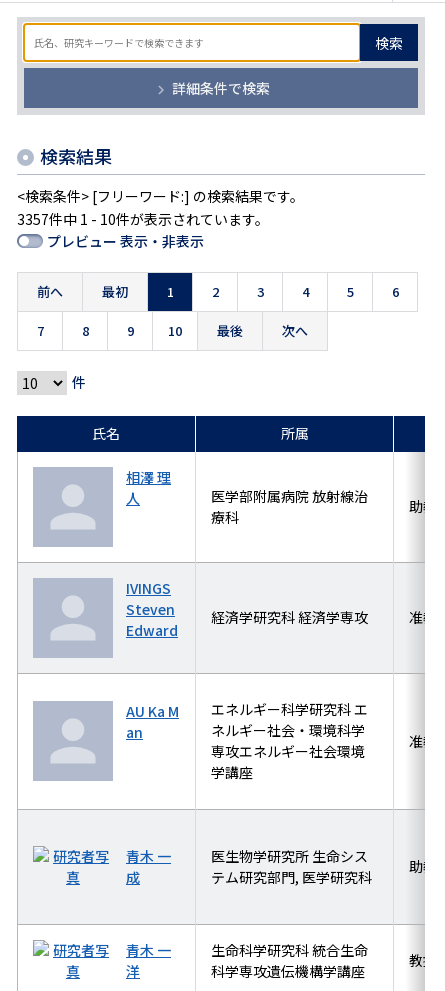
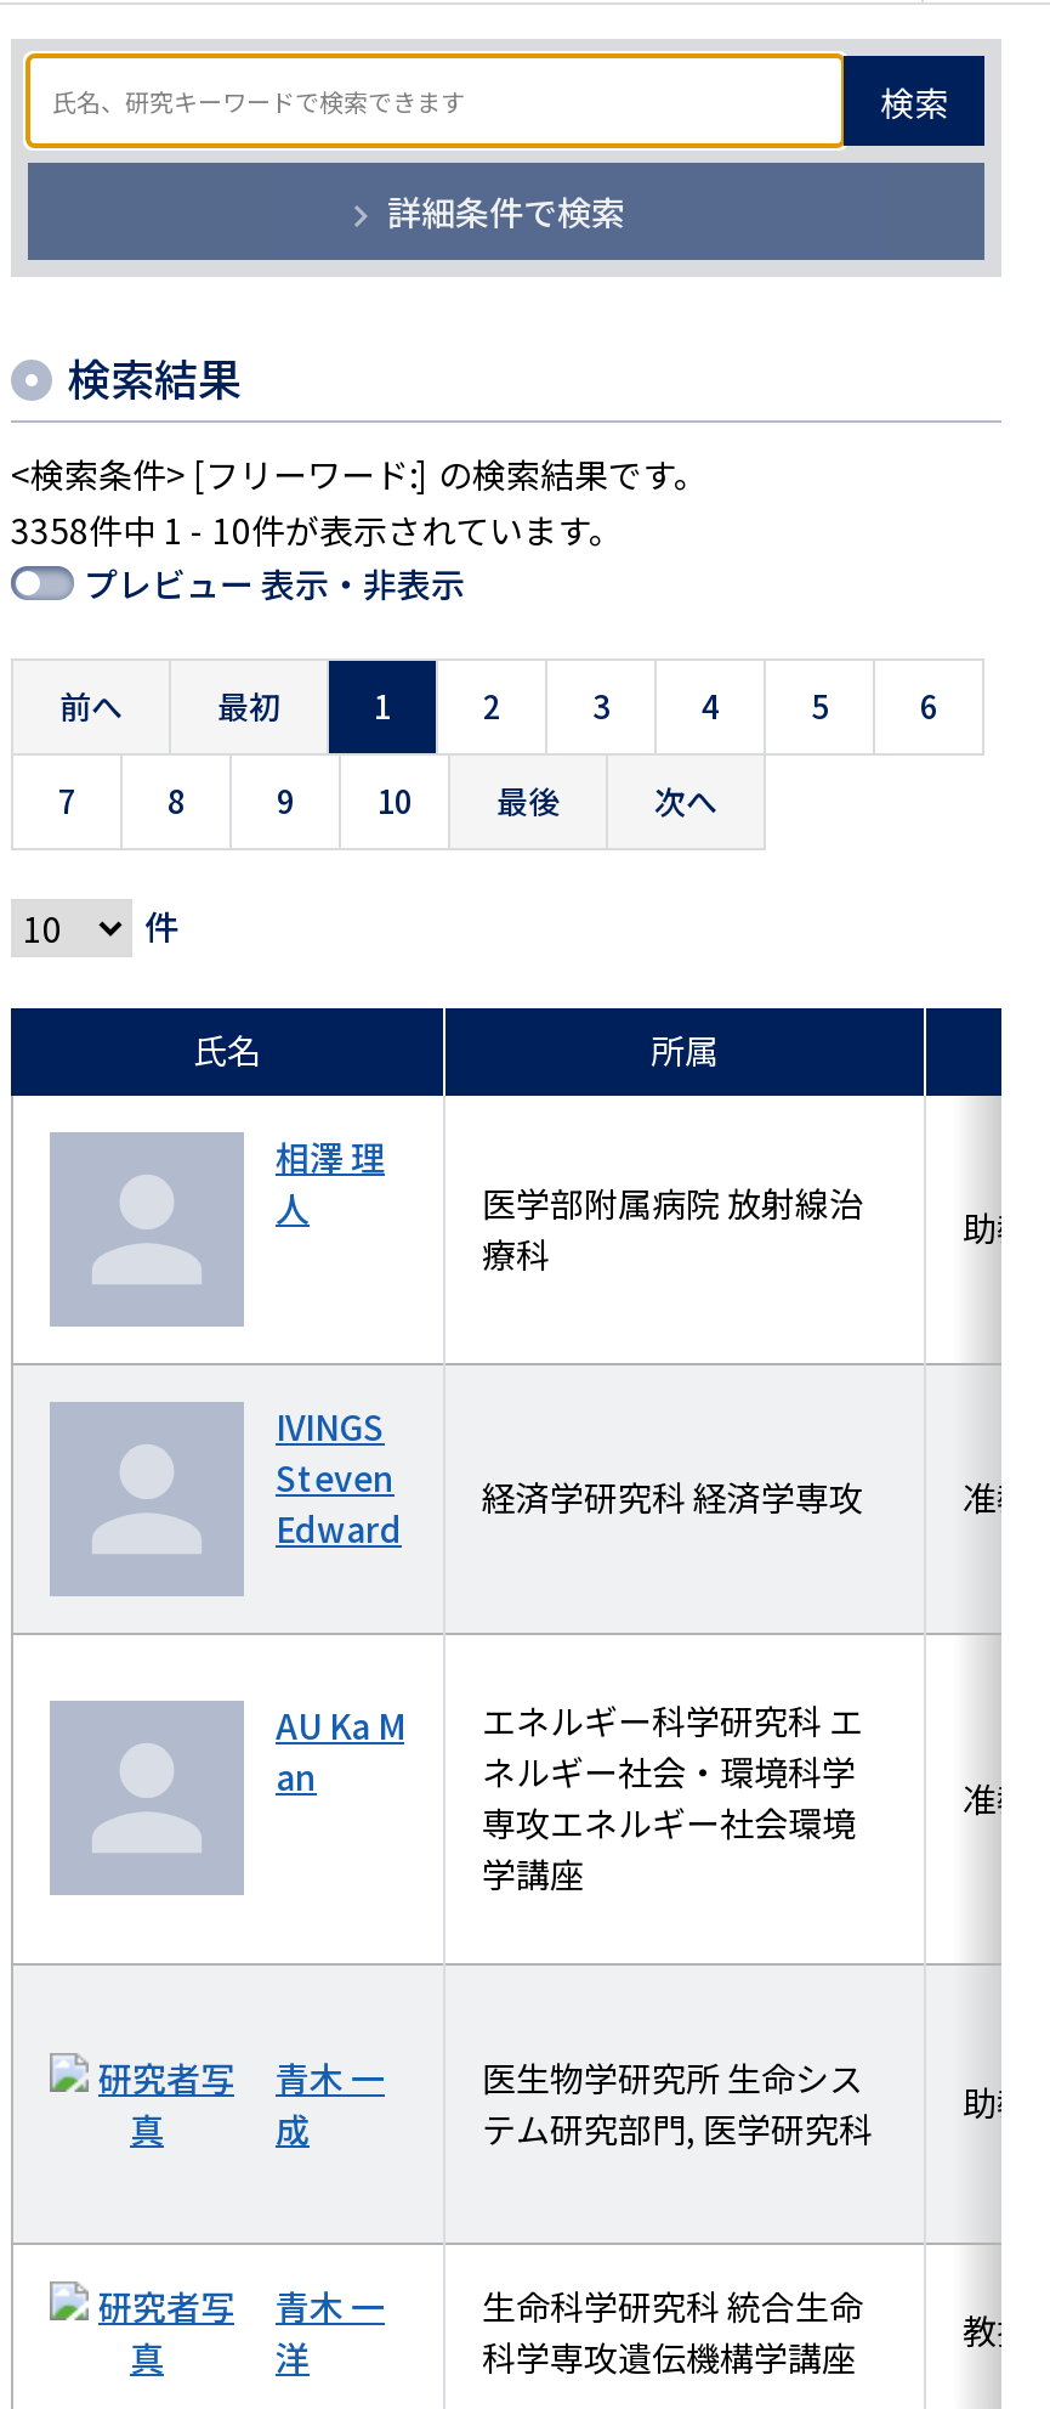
- 3357件中 1 - 10件が表示されています。
+ 3358件中 1 - 10件が表示されています。
